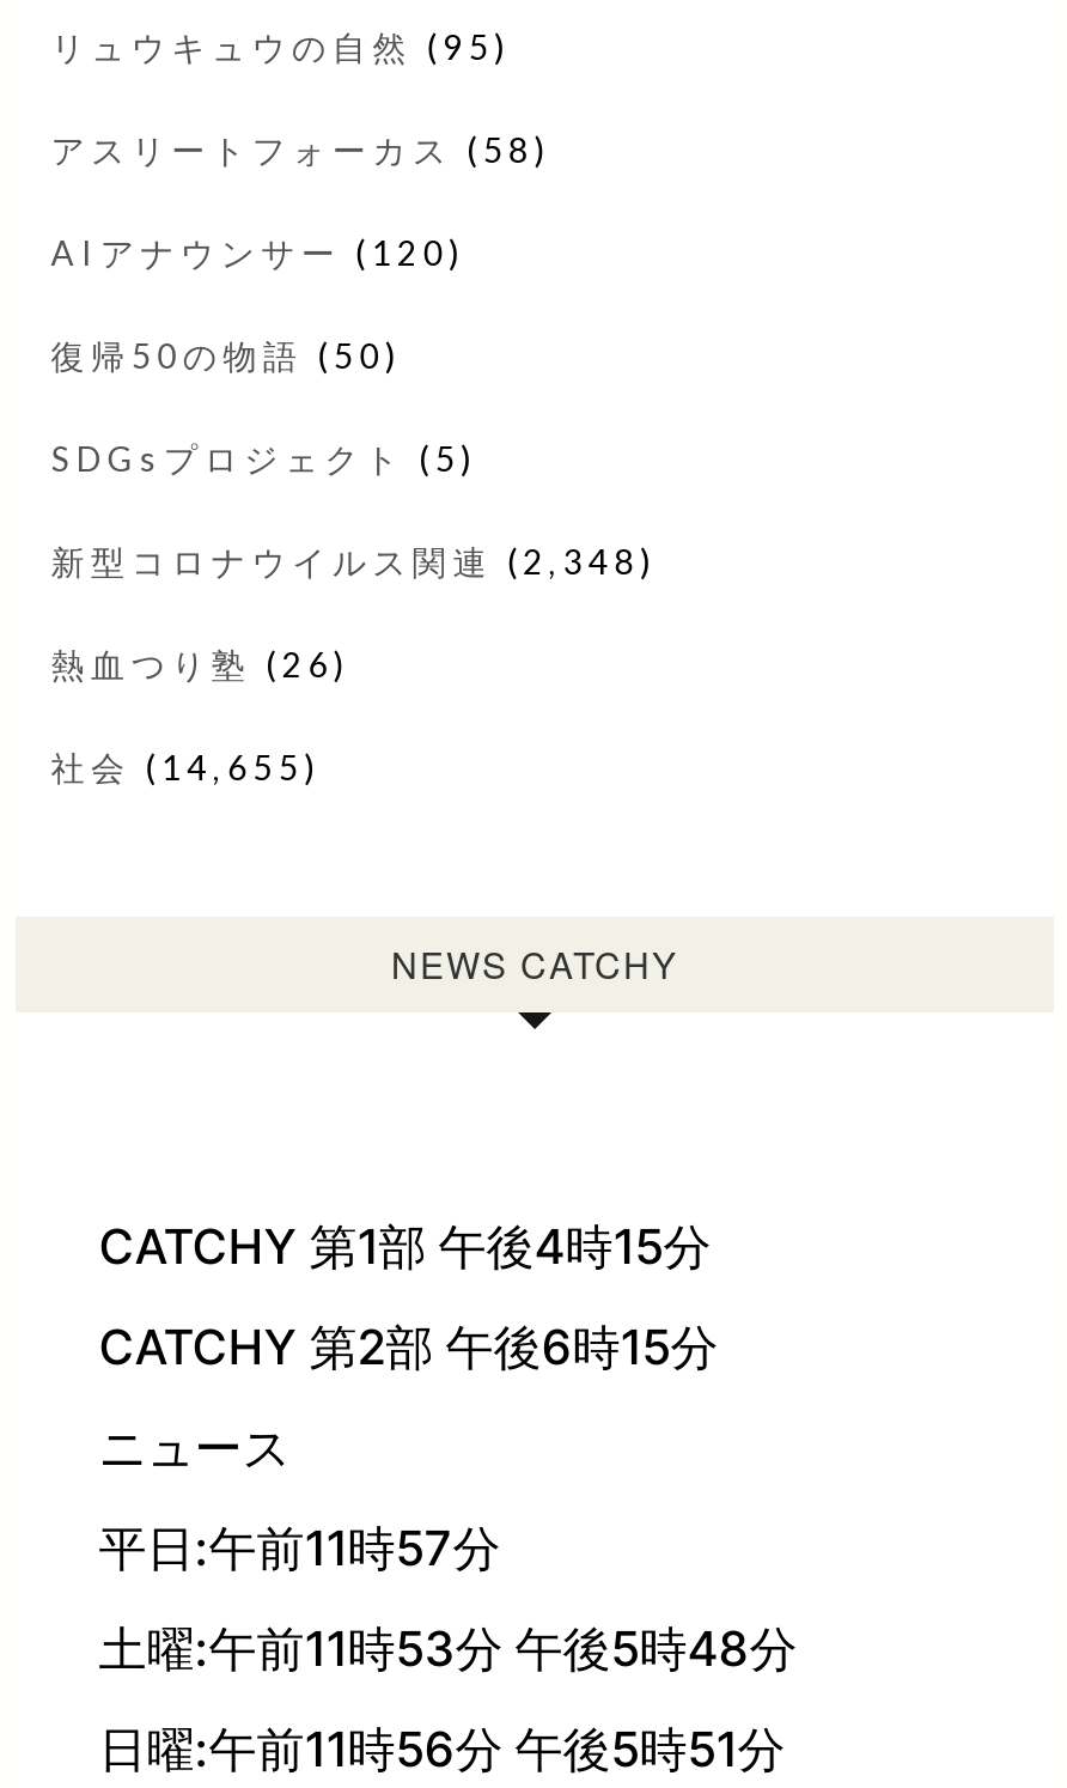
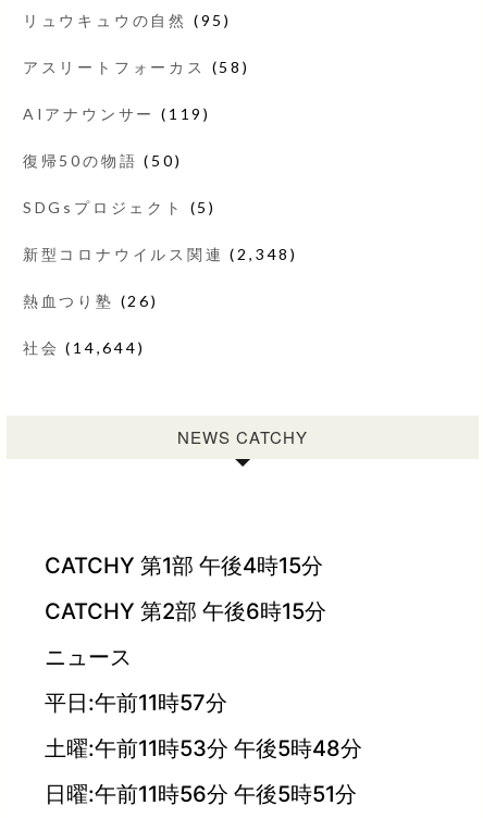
- AIアナウンサー(120)
+ AIアナウンサー(119)

- 社会(14,655)
+ 社会(14,644)
